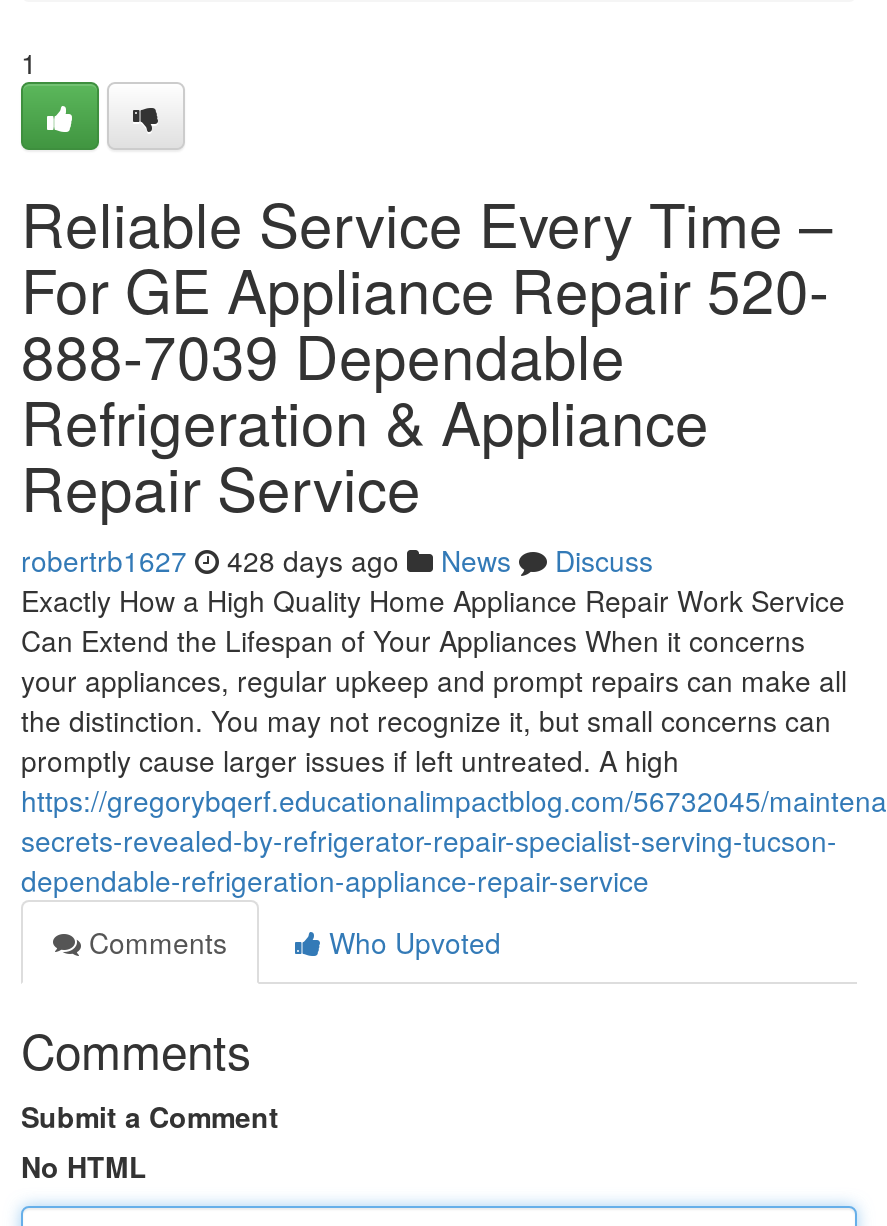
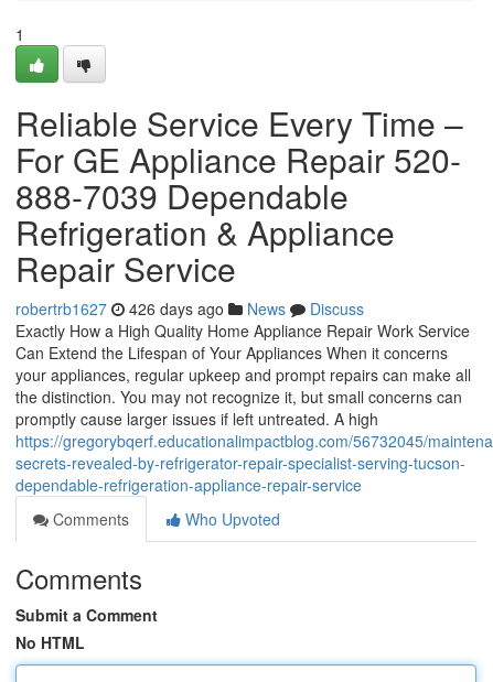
- robertrb1627 428 days ago News Discuss
+ robertrb1627 426 days ago News Discuss
